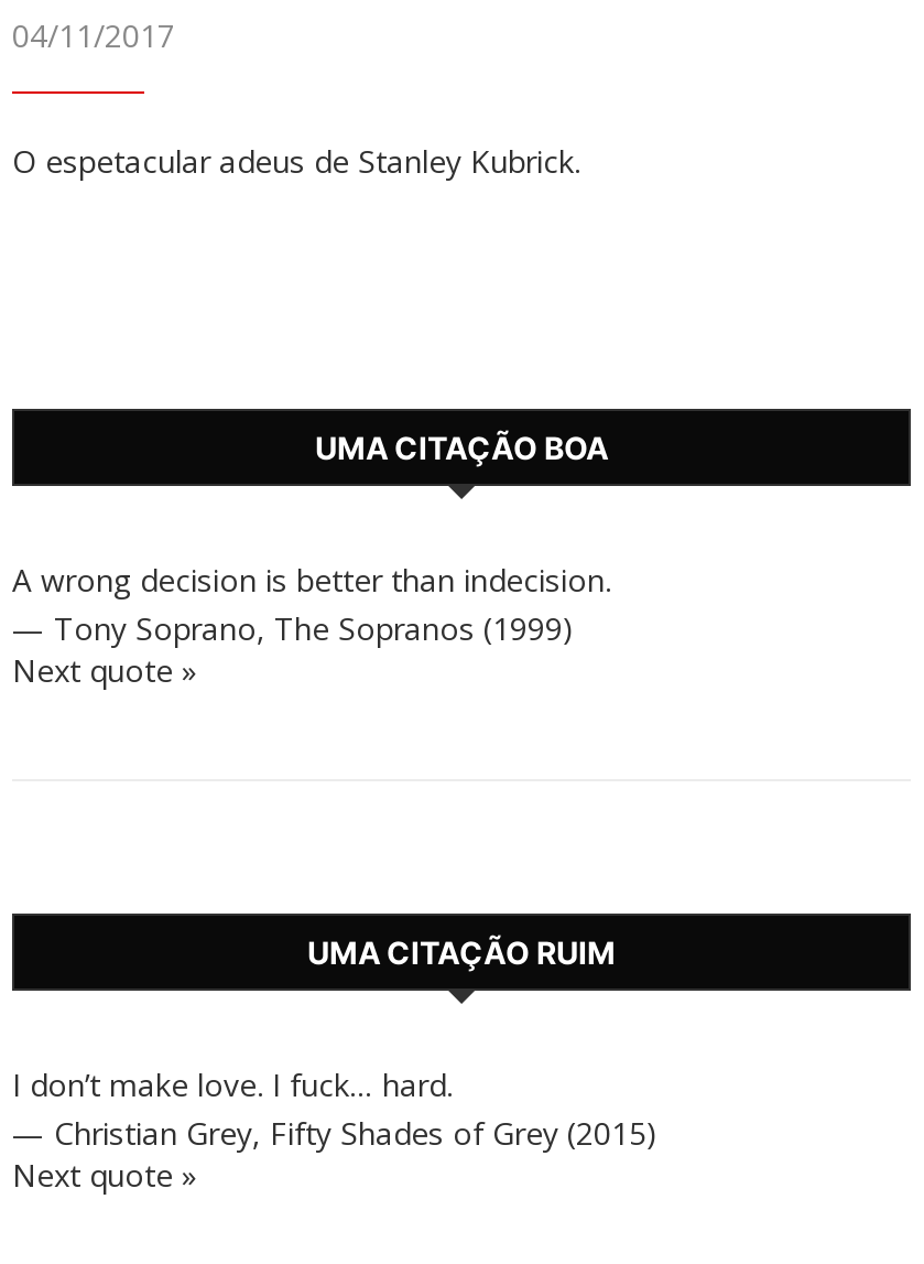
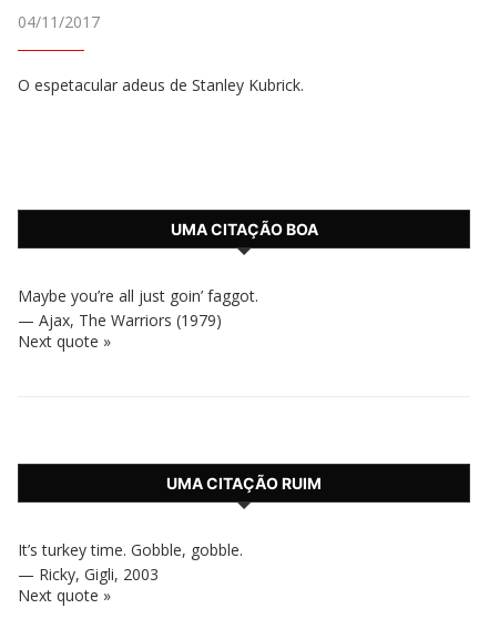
- A wrong decision is better than indecision.
- — Tony Soprano, The Sopranos (1999)
+ Maybe you’re all just goin’ faggot.
+ — Ajax, The Warriors (1979)

- I don’t make love. I fuck… hard.
- — Christian Grey, Fifty Shades of Grey (2015)
+ It’s turkey time. Gobble, gobble.
+ — Ricky, Gigli, 2003
